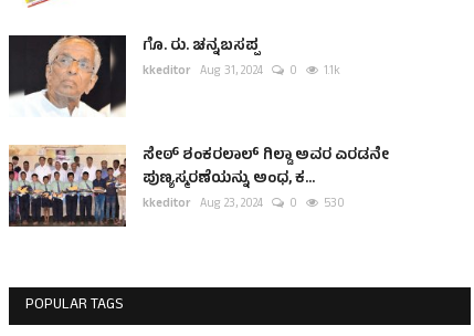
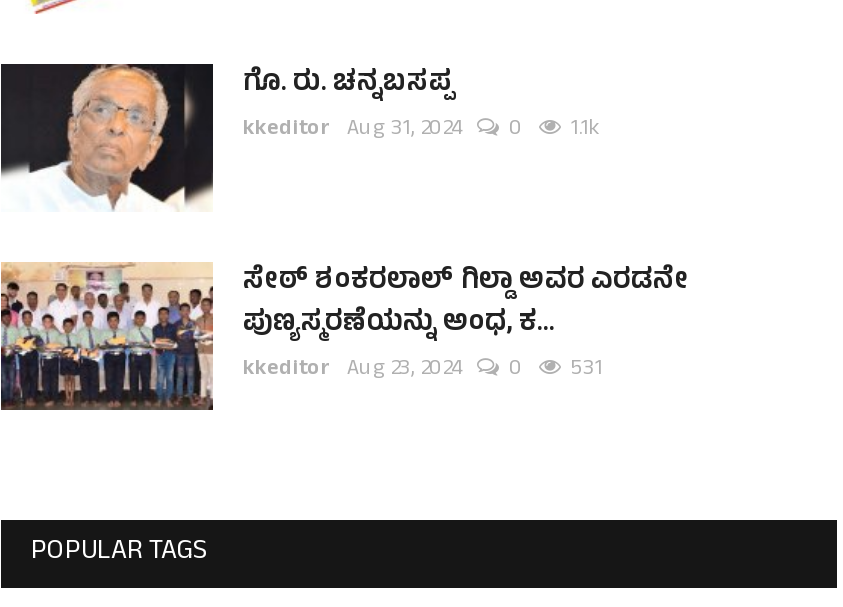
- kkeditor Aug 23, 2024 0 530
+ kkeditor Aug 23, 2024 0 531
